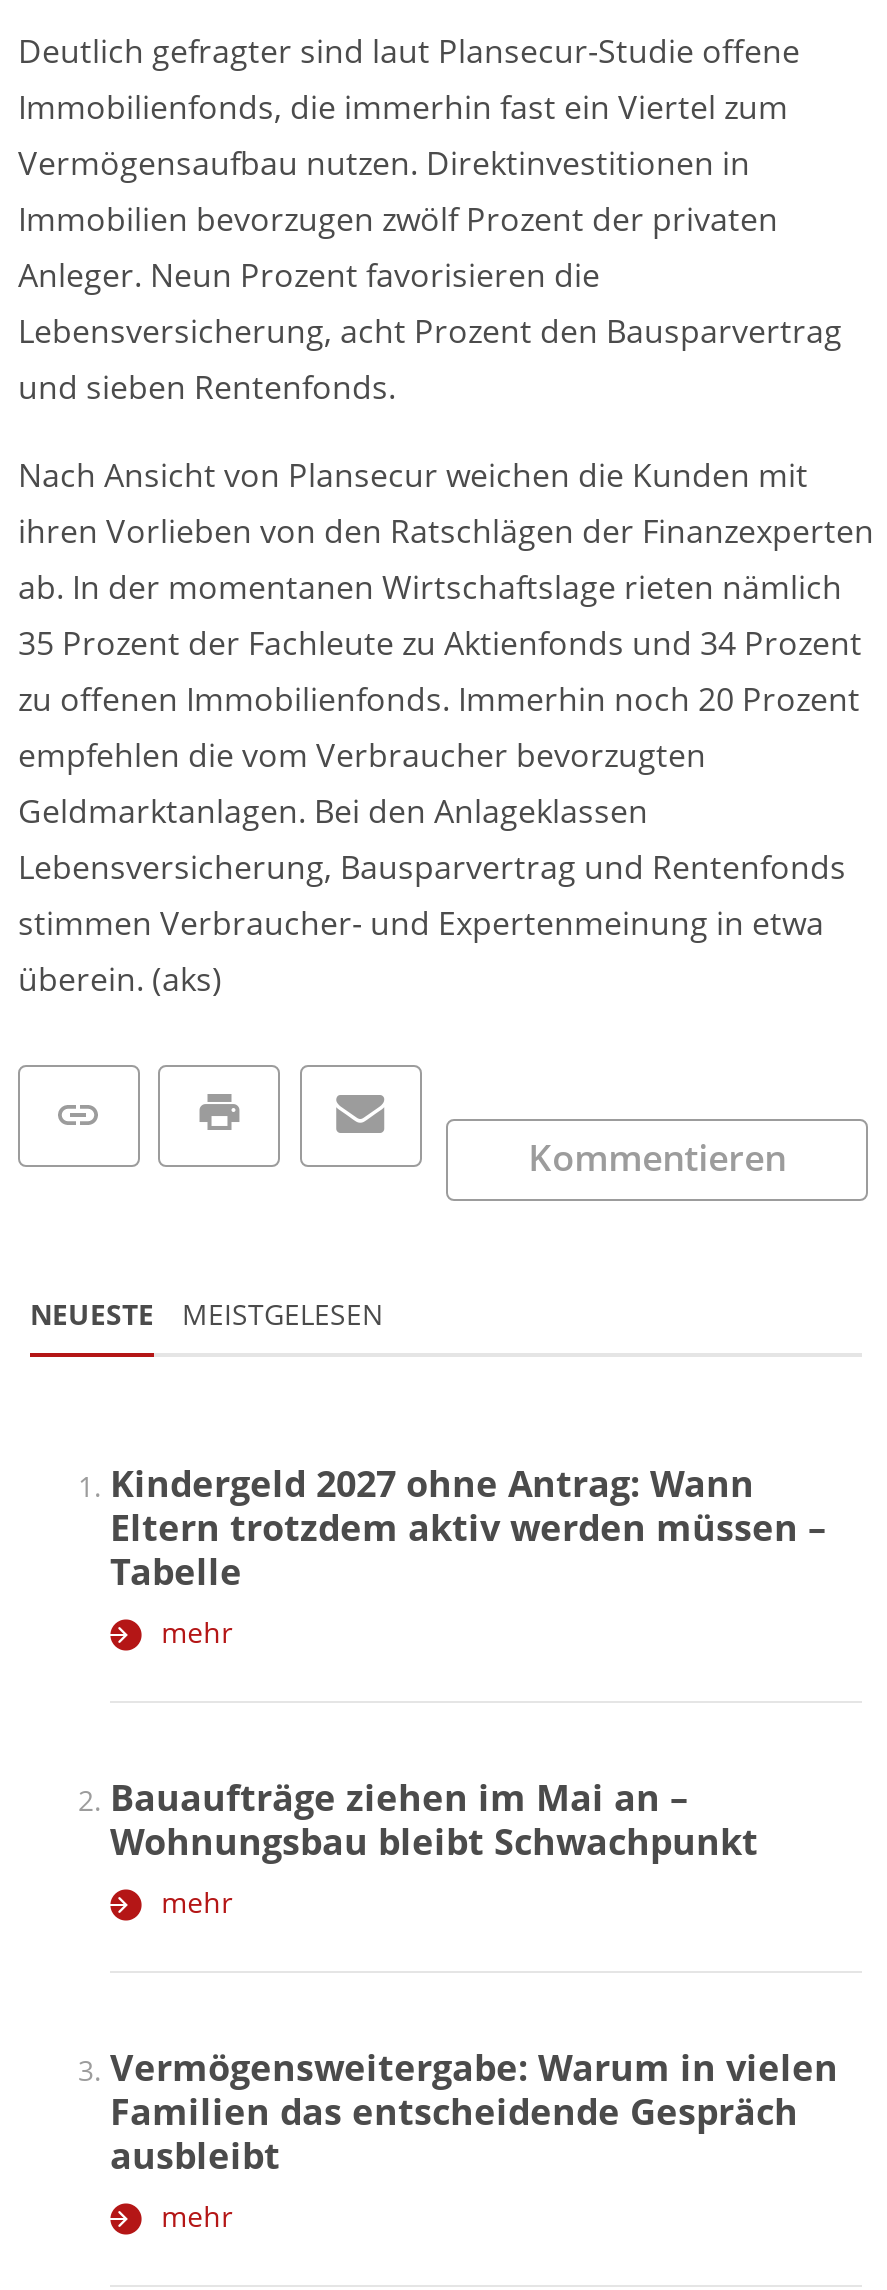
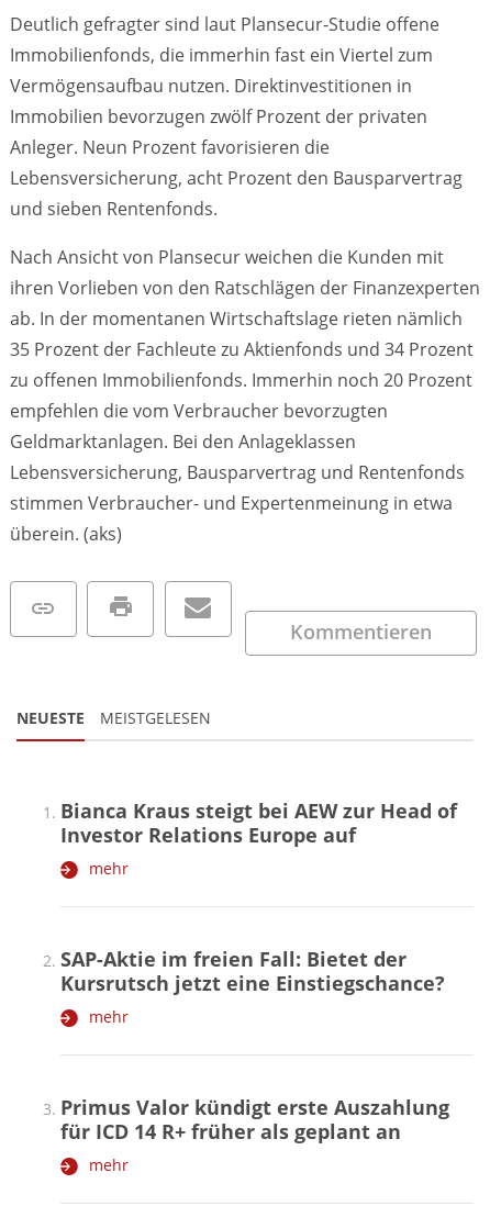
- Kindergeld 2027 ohne Antrag: Wann
- Eltern trotzdem aktiv werden müssen –
- Tabelle
+ Bianca Kraus steigt bei AEW zur Head of
+ Investor Relations Europe auf

- Bauaufträge ziehen im Mai an –
- Wohnungsbau bleibt Schwachpunkt
+ SAP-Aktie im freien Fall: Bietet der
+ Kursrutsch jetzt eine Einstiegschance?

- Vermögensweitergabe: Warum in vielen
- Familien das entscheidende Gespräch
- ausbleibt
+ Primus Valor kündigt erste Auszahlung
+ für ICD 14 R+ früher als geplant an
